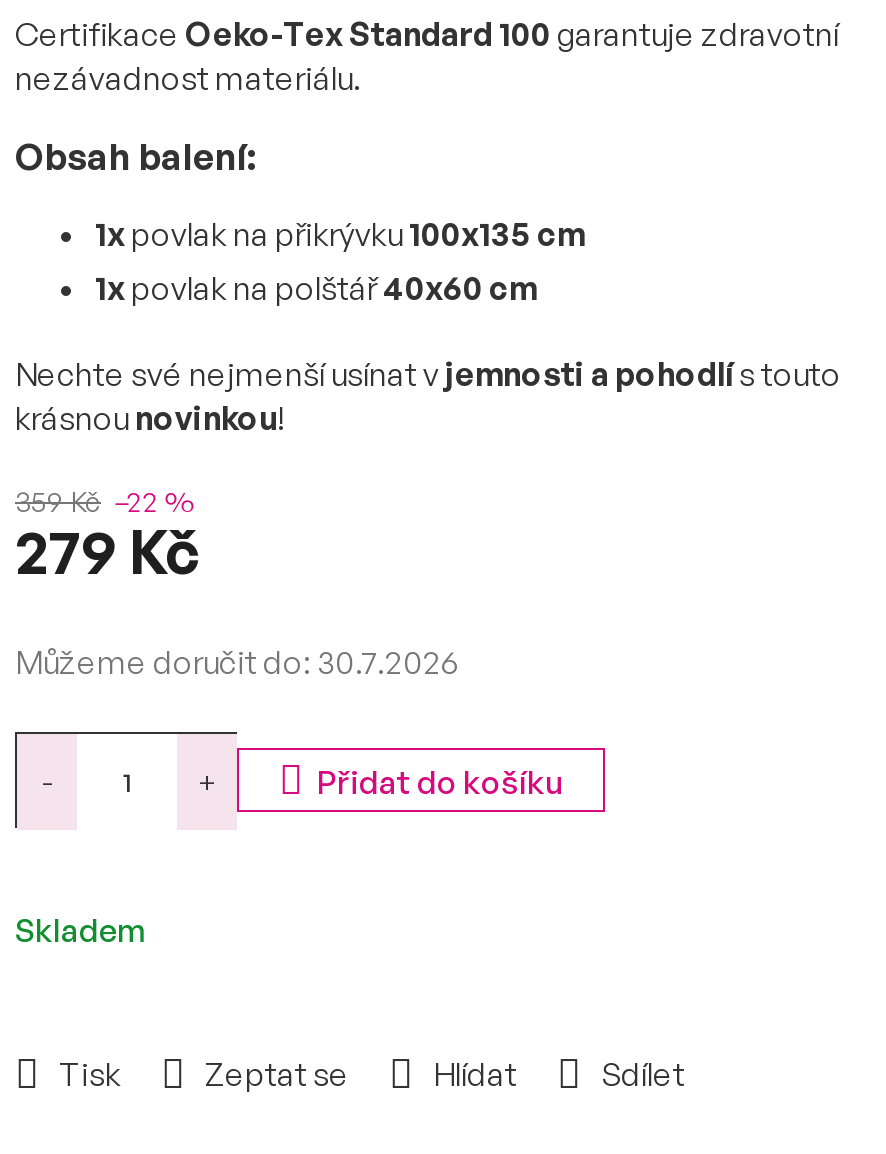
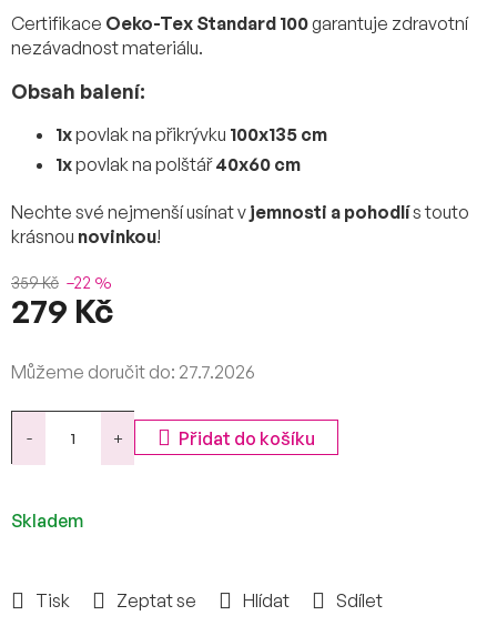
- Můžeme doručit do: 30.7.2026
+ Můžeme doručit do: 27.7.2026
